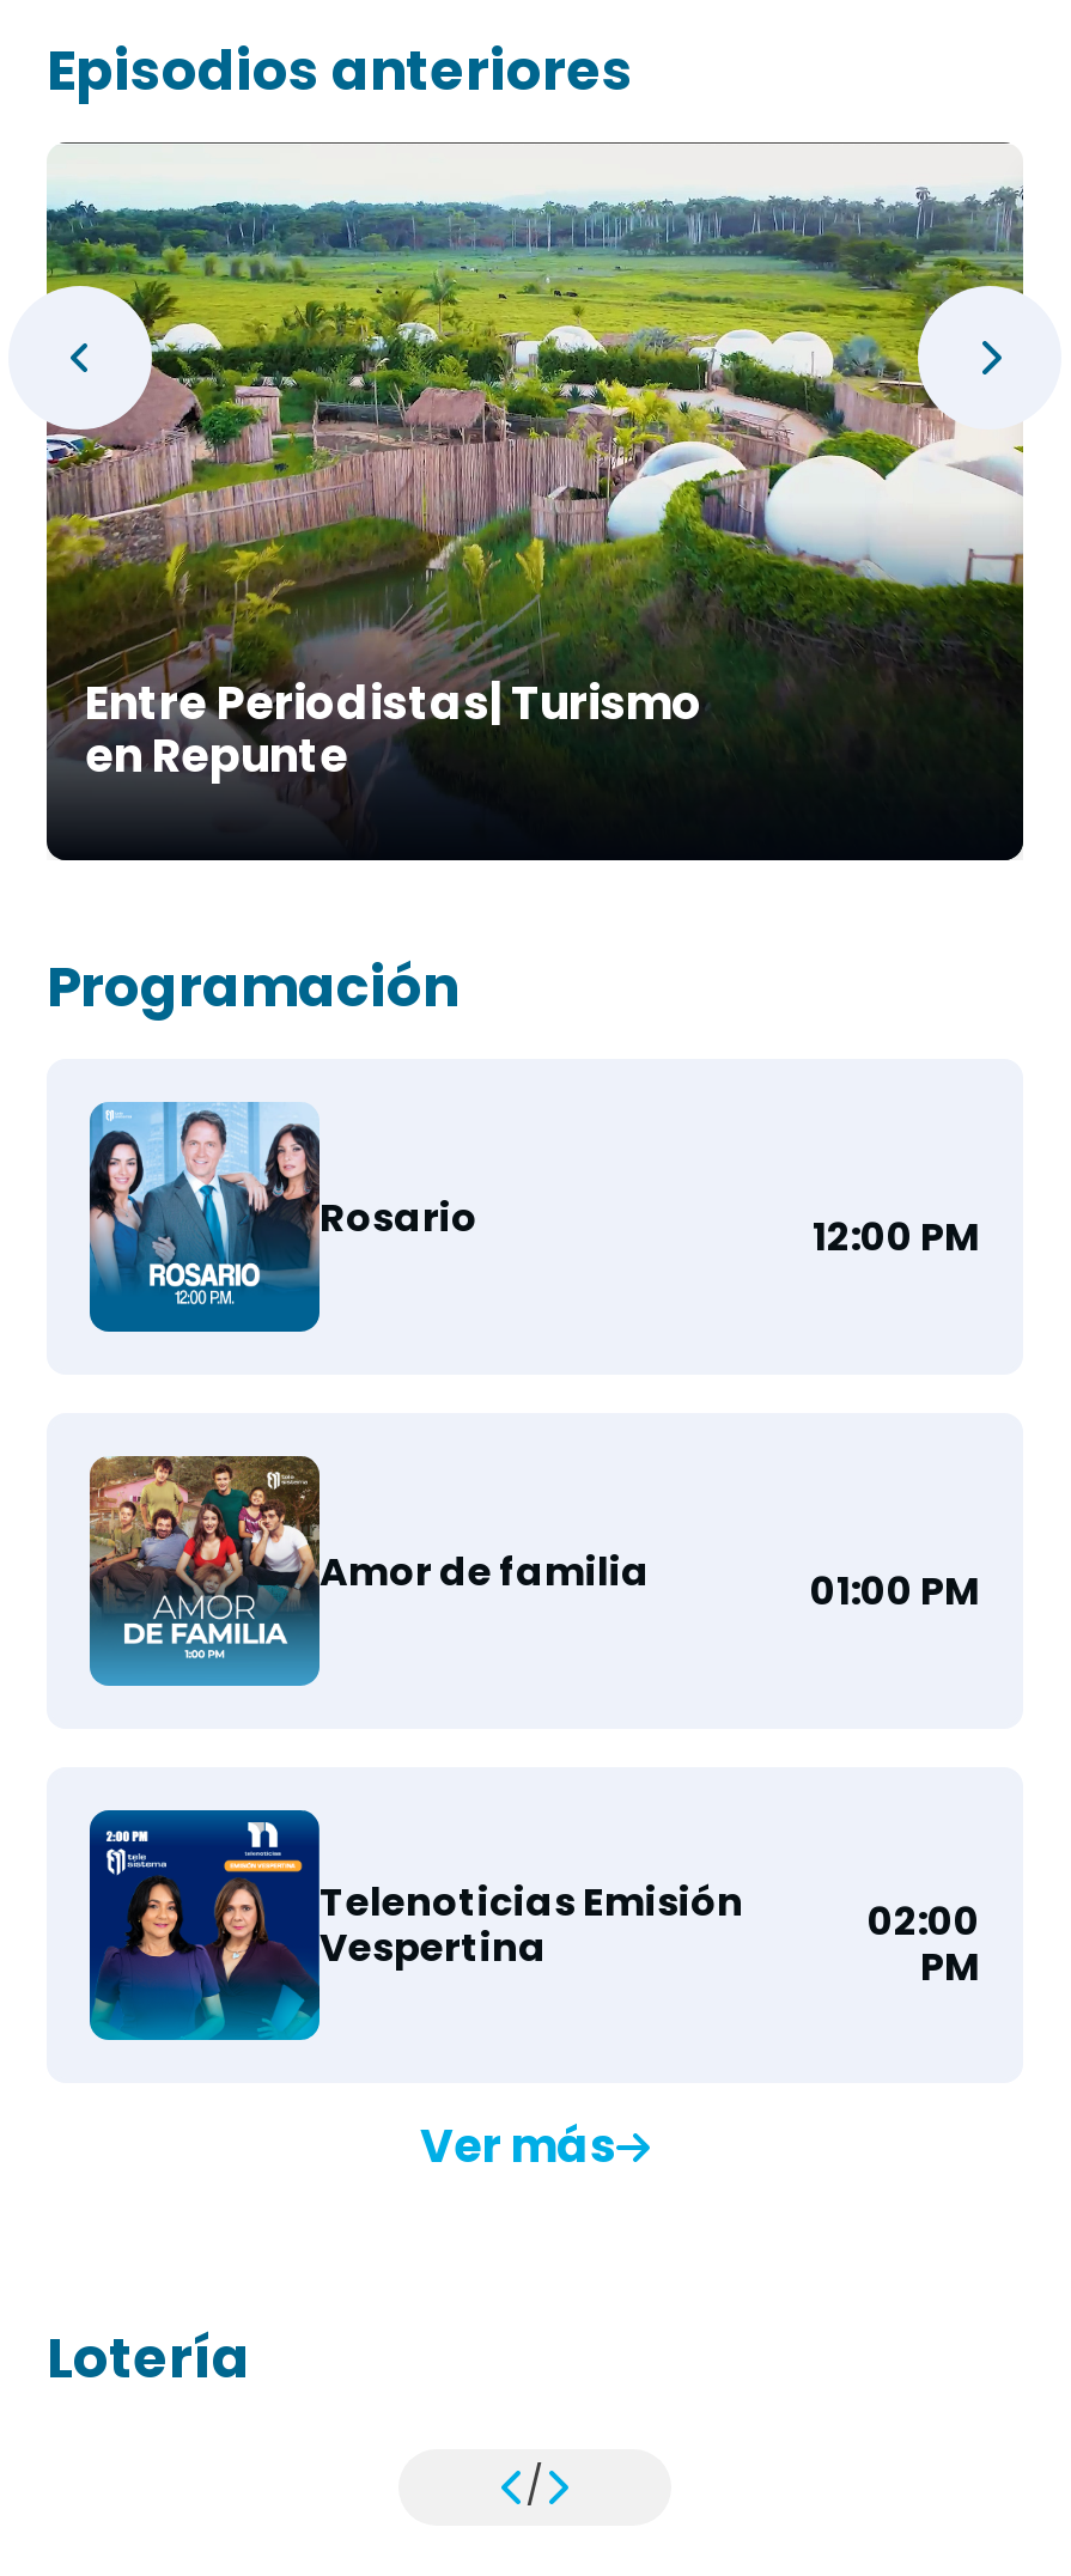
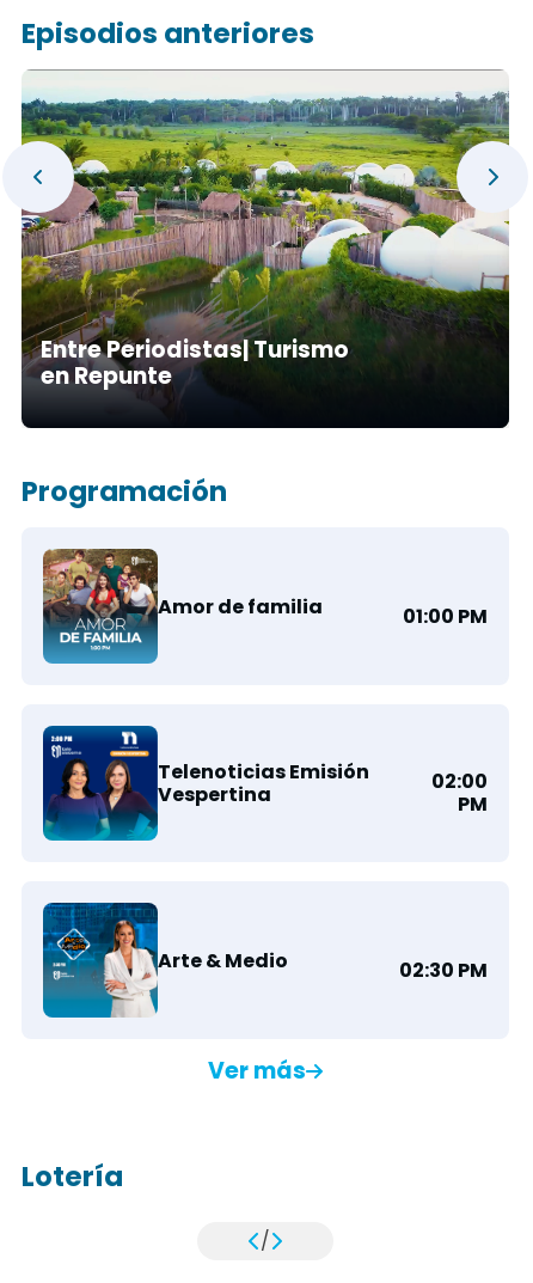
- [image]
- Rosario
- 12:00 PM

moved up: [image] | Amor de familia | 01:00 PM | Telenoticias Emisión | Vespertina | 02:00 | PM

+ [image]
+ Arte & Medio
+ 02:30 PM
